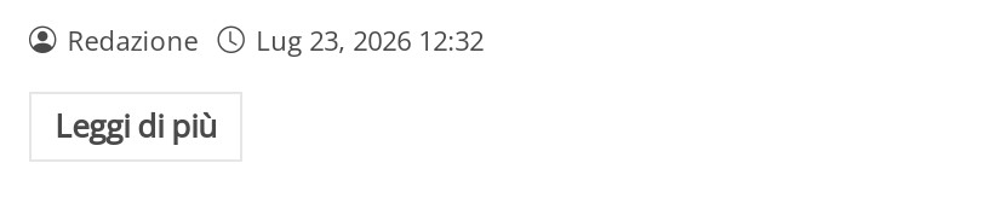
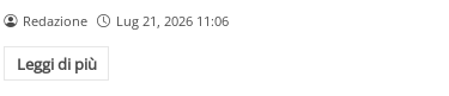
- Redazione Lug 23, 2026 12:32
+ Redazione Lug 21, 2026 11:06
